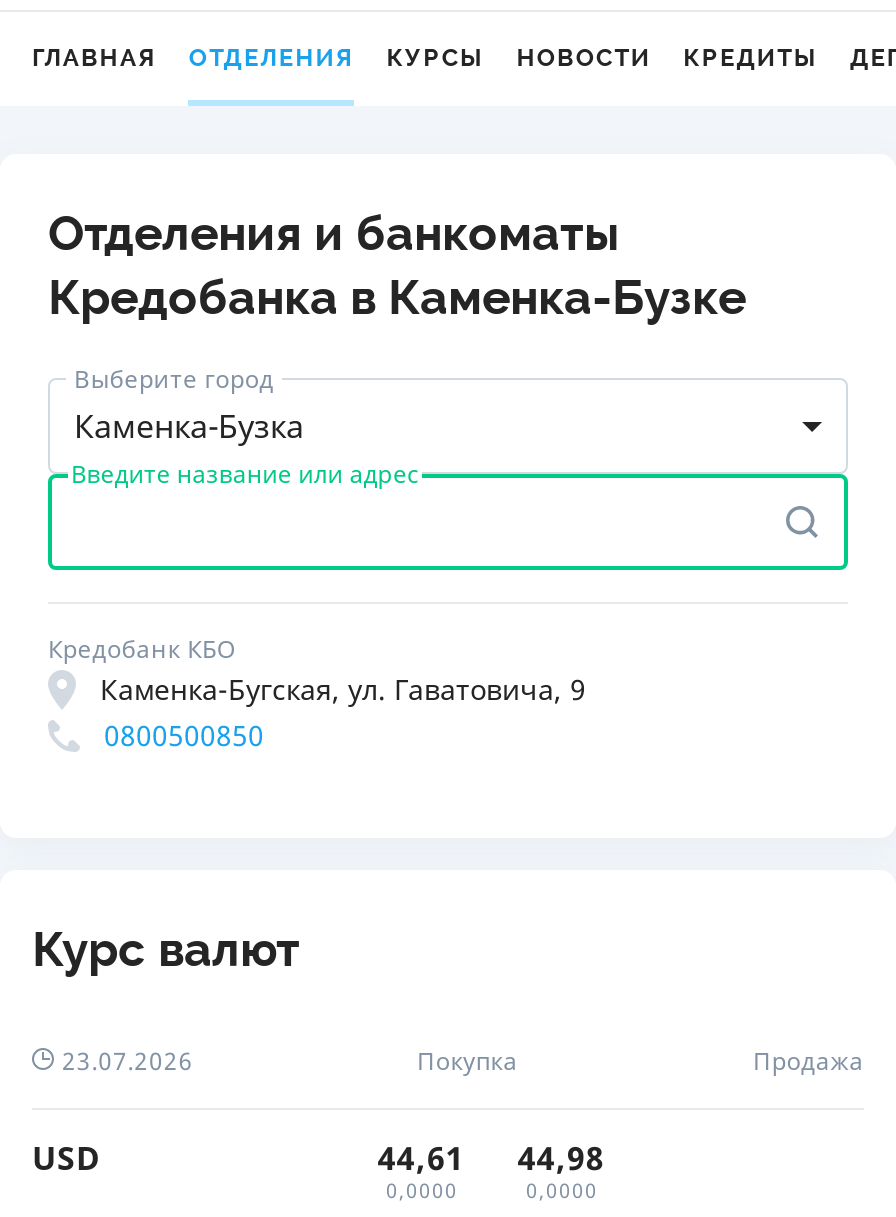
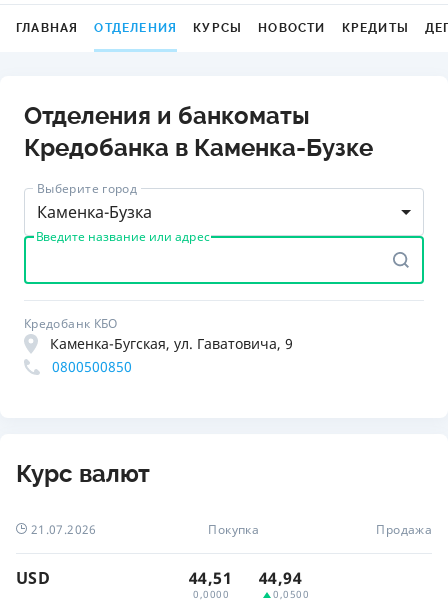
- 23.07.2026
+ 21.07.2026

- 44,61
+ 44,51

- 44,98
+ 44,94

- 0,0000
+ 0,0500
